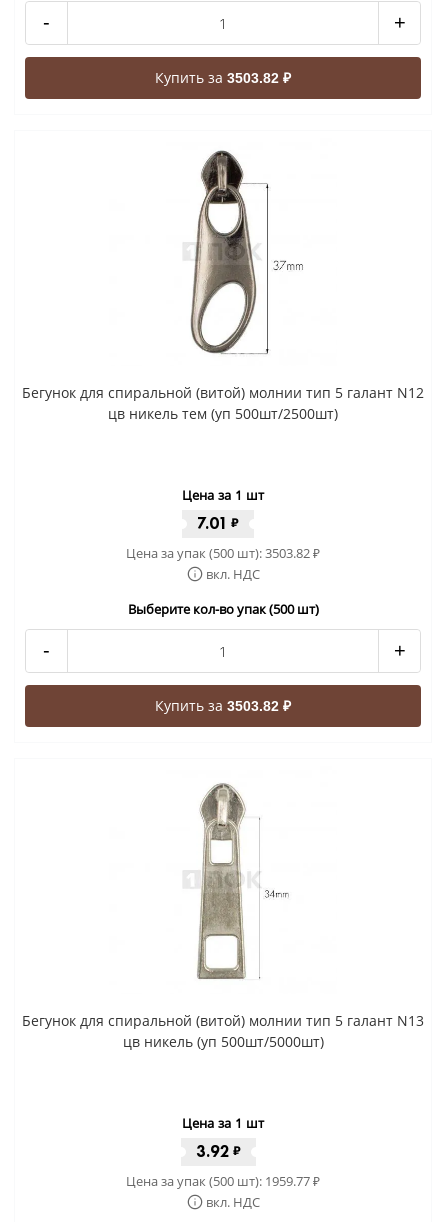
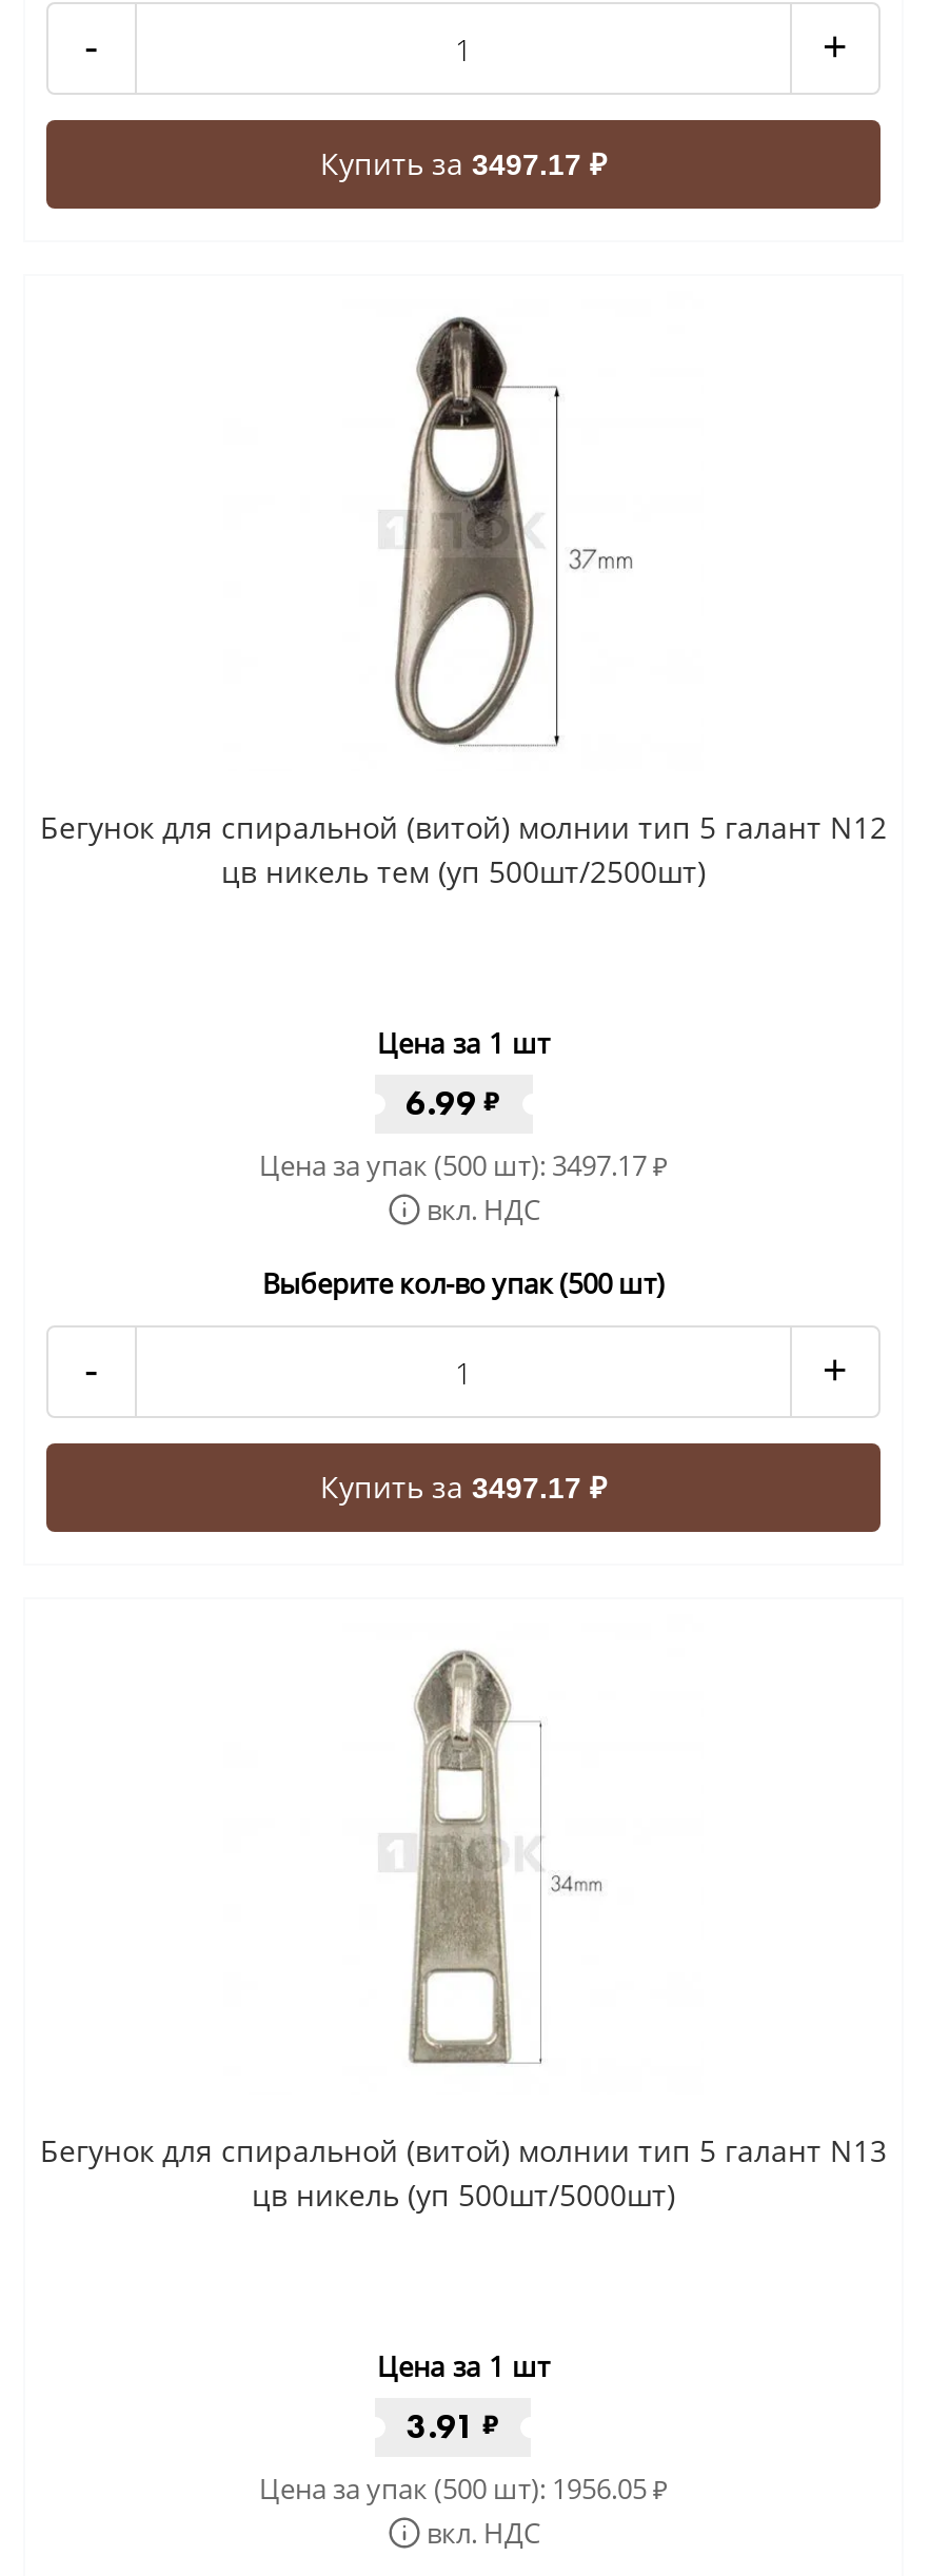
- Купить за 3503.82 ₽
+ Купить за 3497.17 ₽

- 7.01 ₽
+ 6.99 ₽

- Цена за упак (500 шт): 3503.82₽
+ Цена за упак (500 шт): 3497.17₽

- Купить за 3503.82 ₽
+ Купить за 3497.17 ₽

- 3.92 ₽
+ 3.91 ₽

- Цена за упак (500 шт): 1959.77₽
+ Цена за упак (500 шт): 1956.05₽
